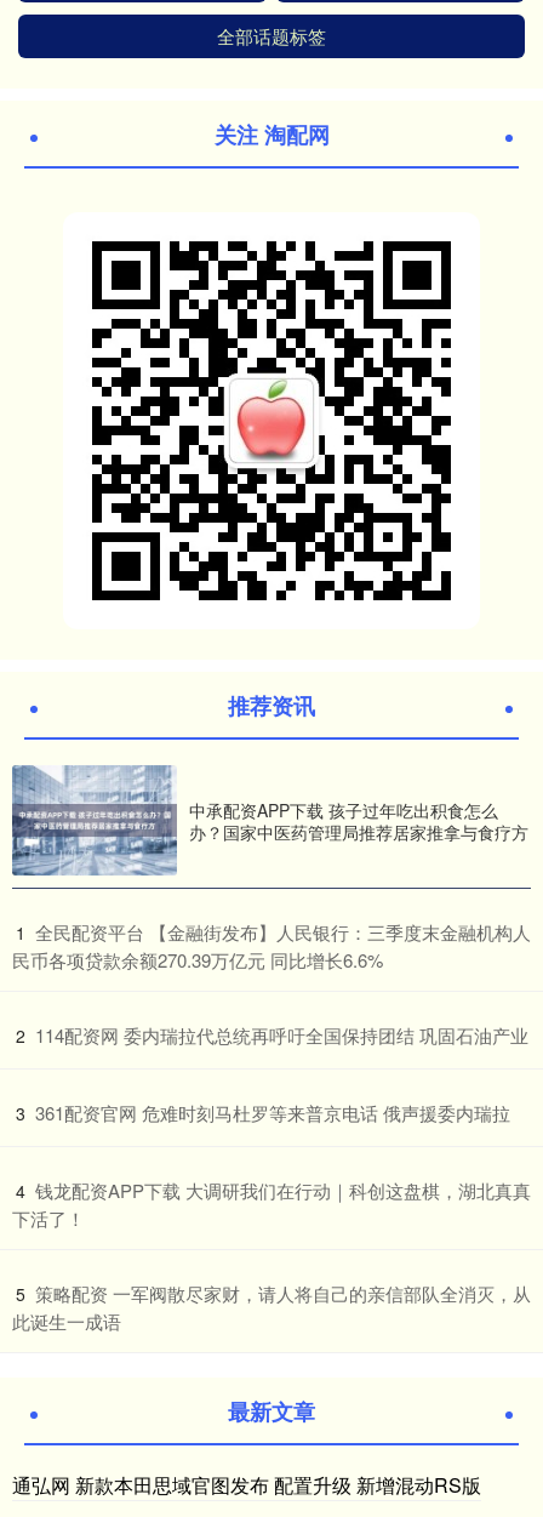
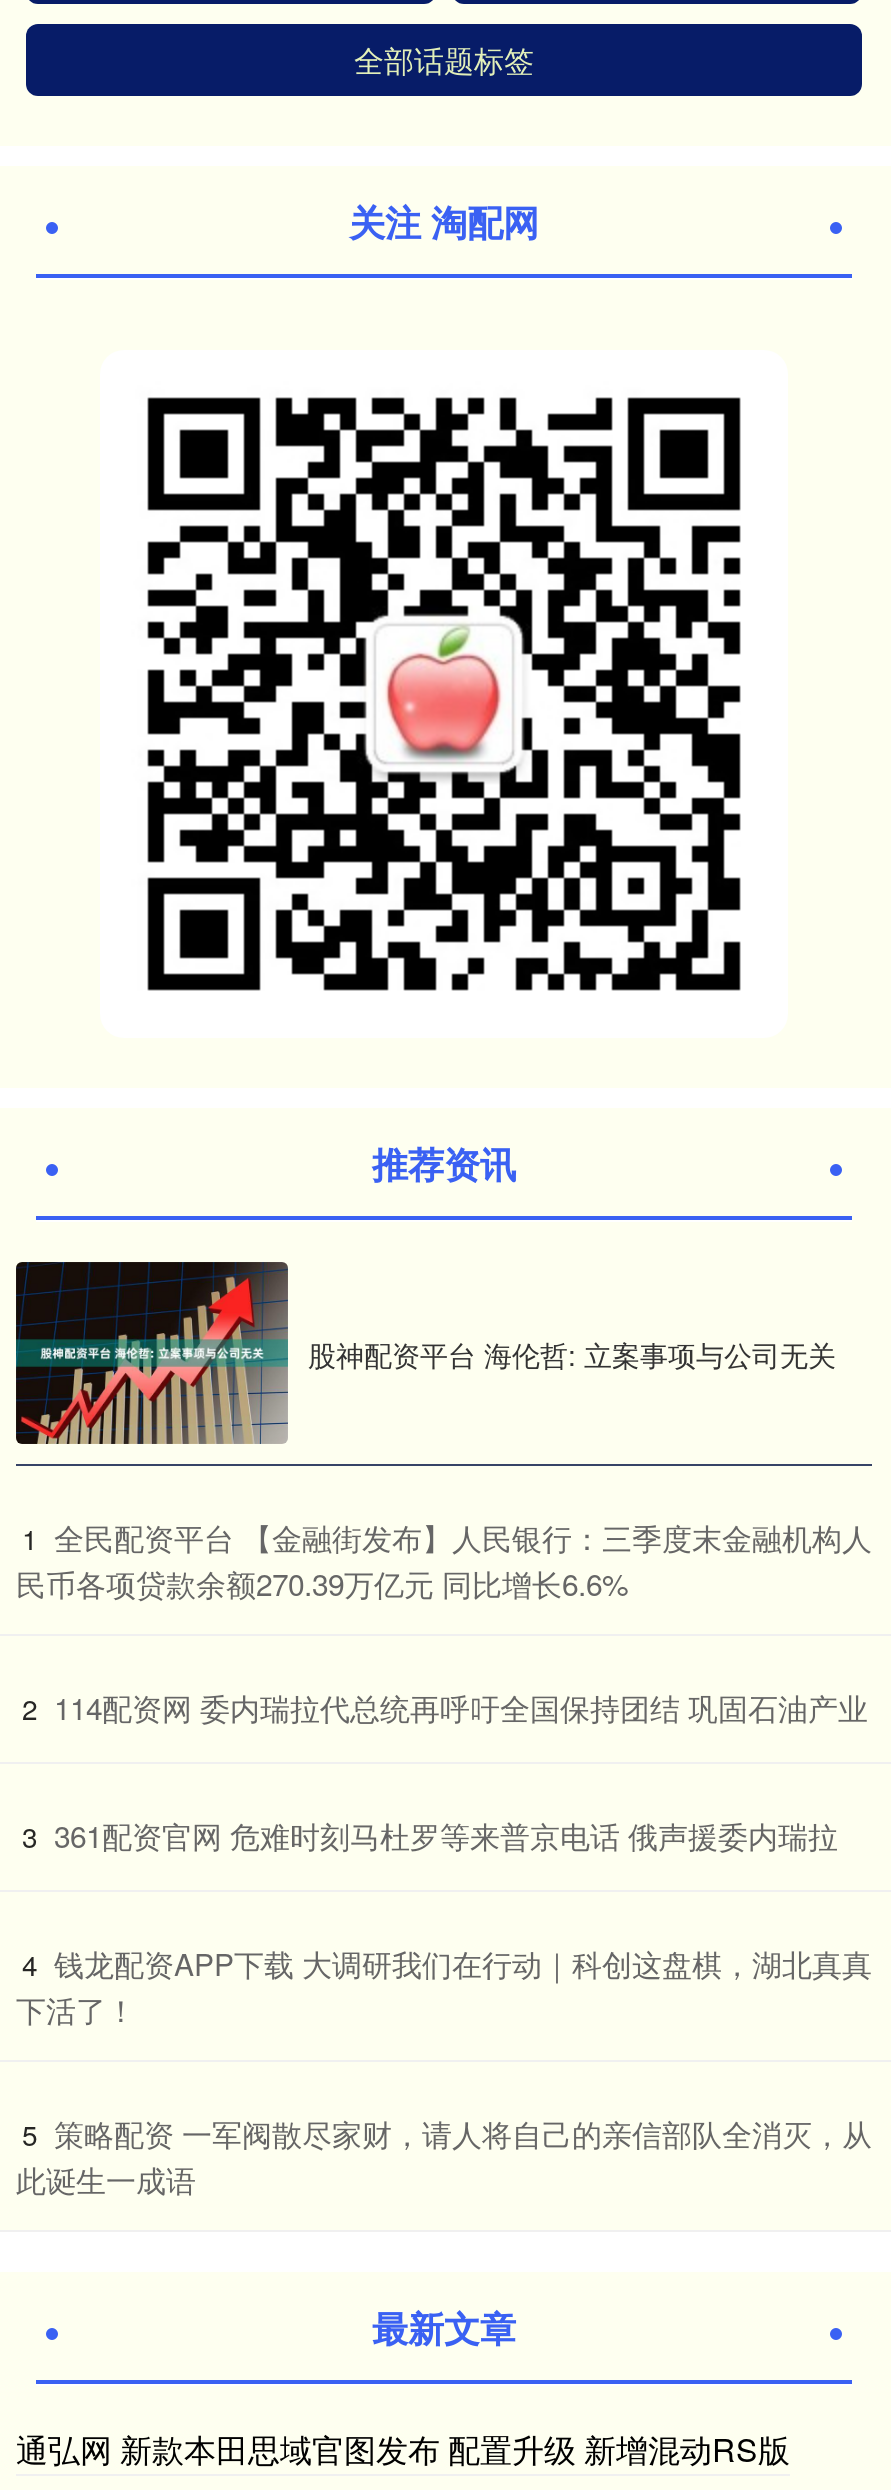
- [image]
- 中承配资APP下载 孩子过年吃出积食怎么
- 办？国家中医药管理局推荐居家推拿与食疗方
+ [image]
+ 股神配资平台 海伦哲: 立案事项与公司无关
